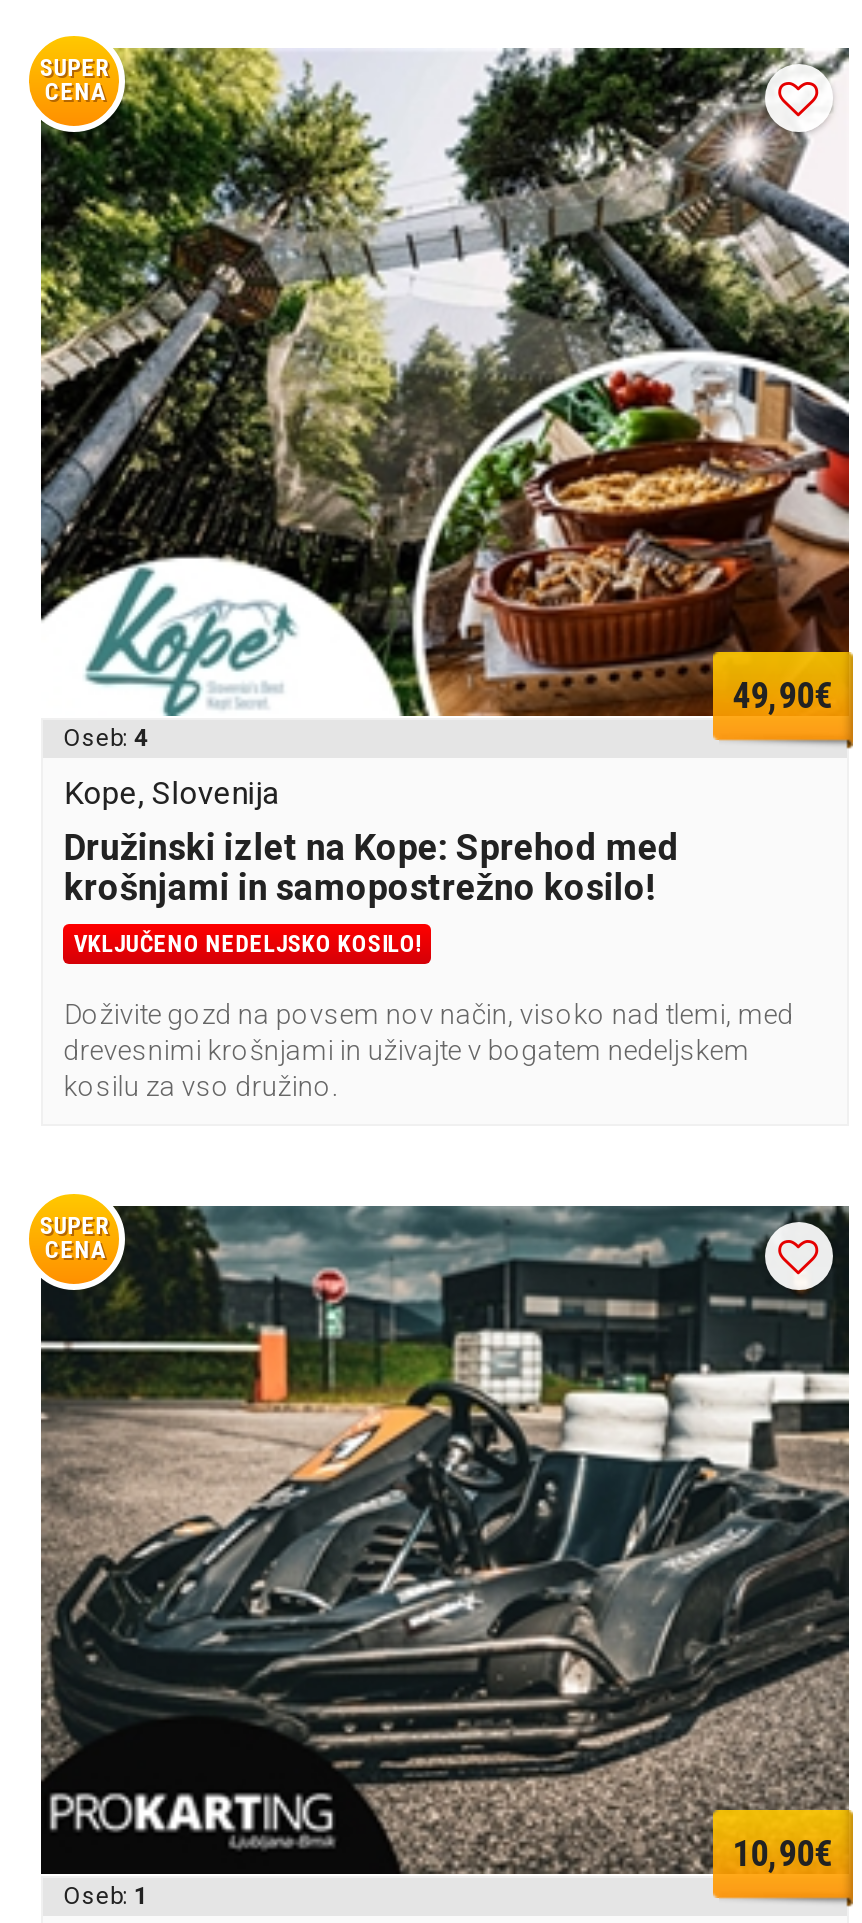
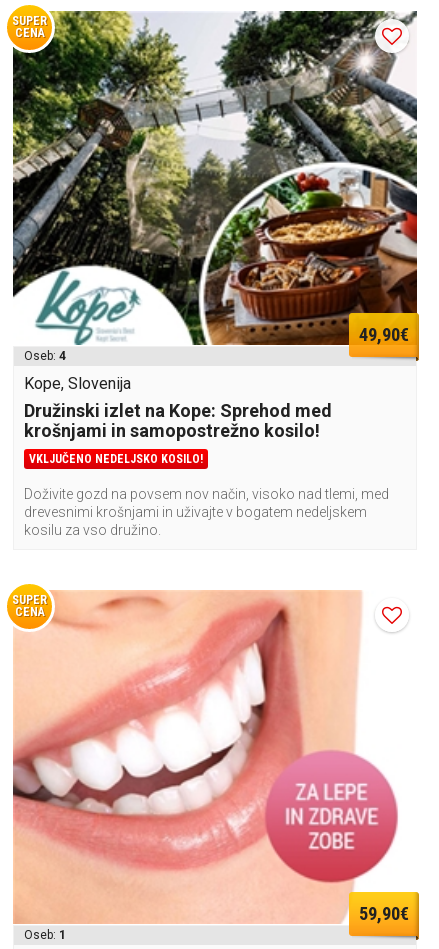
- [image]
- 10,90€
+ [image]
+ 59,90€
